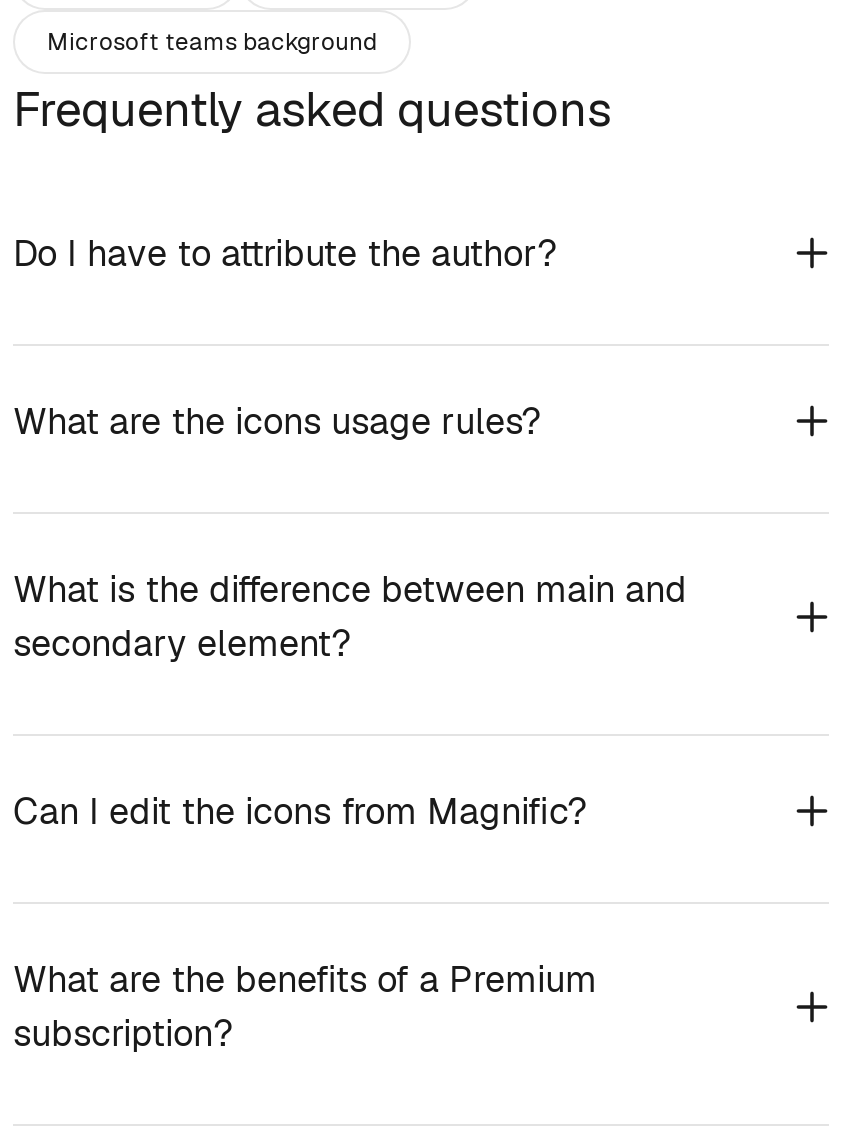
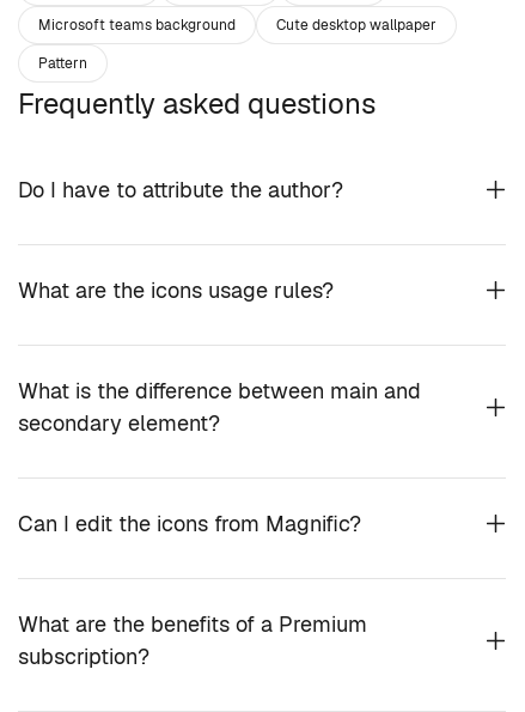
+ Cute desktop wallpaper
+ Pattern
